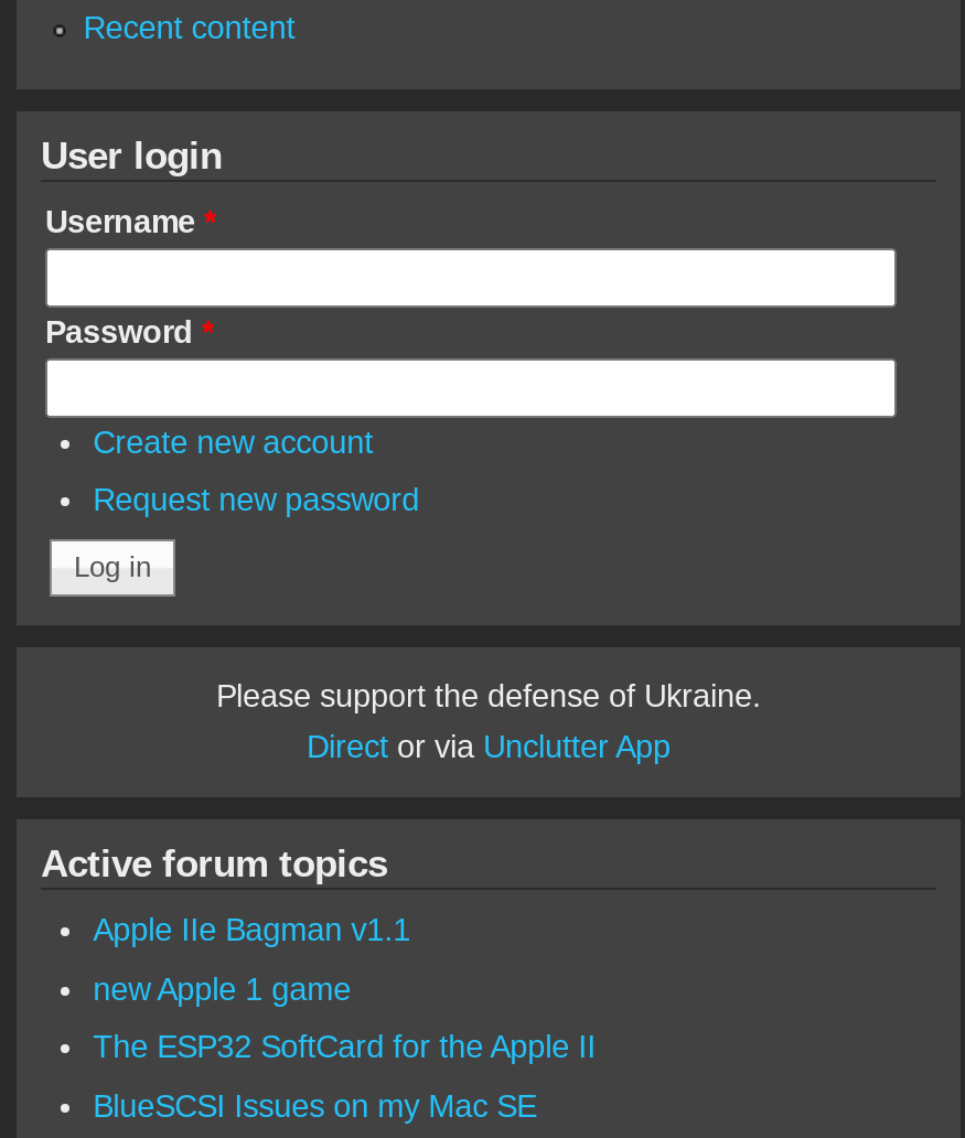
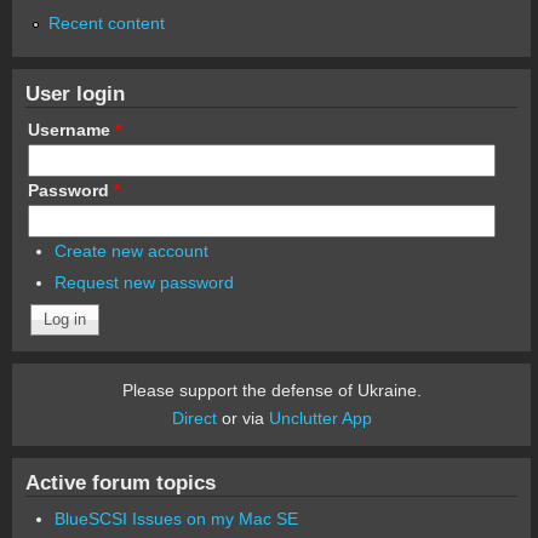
- Apple IIe Bagman v1.1
- new Apple 1 game
- The ESP32 SoftCard for the Apple II
